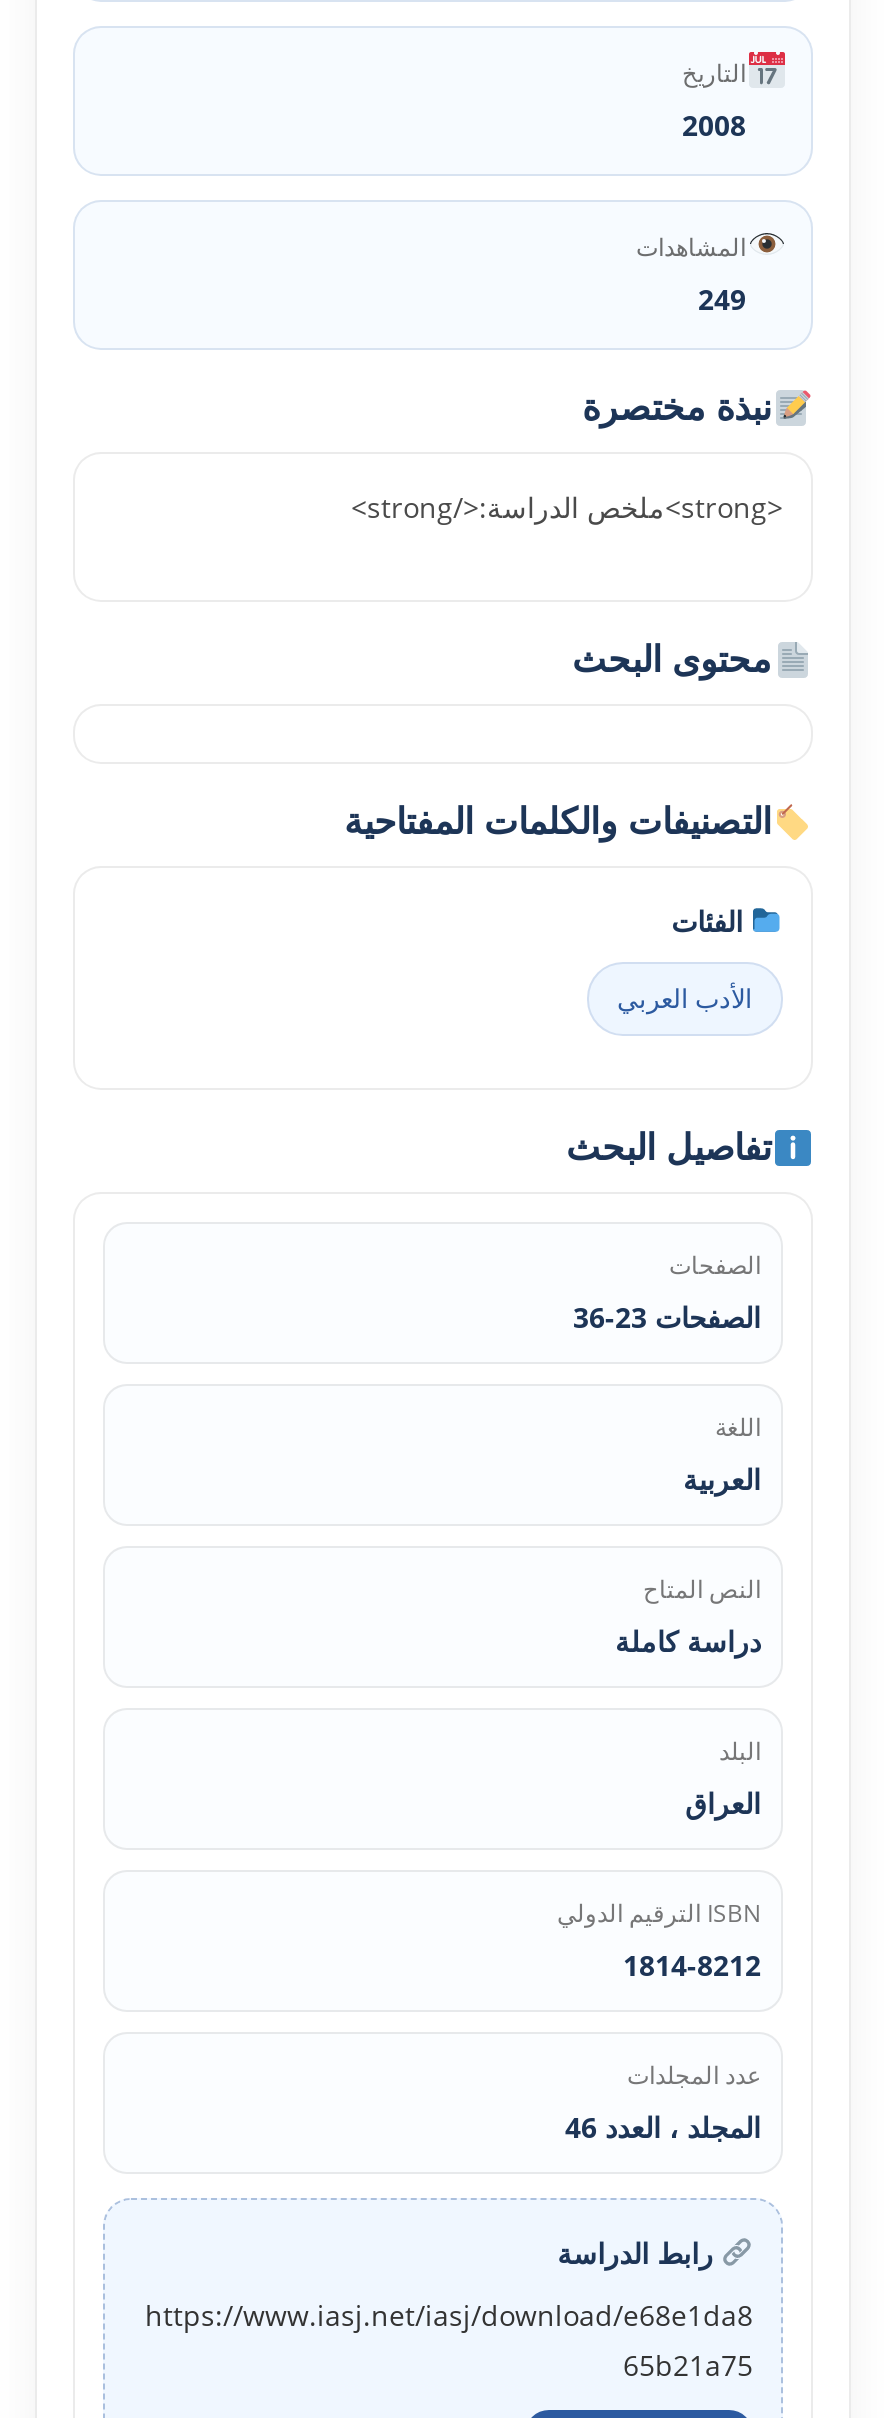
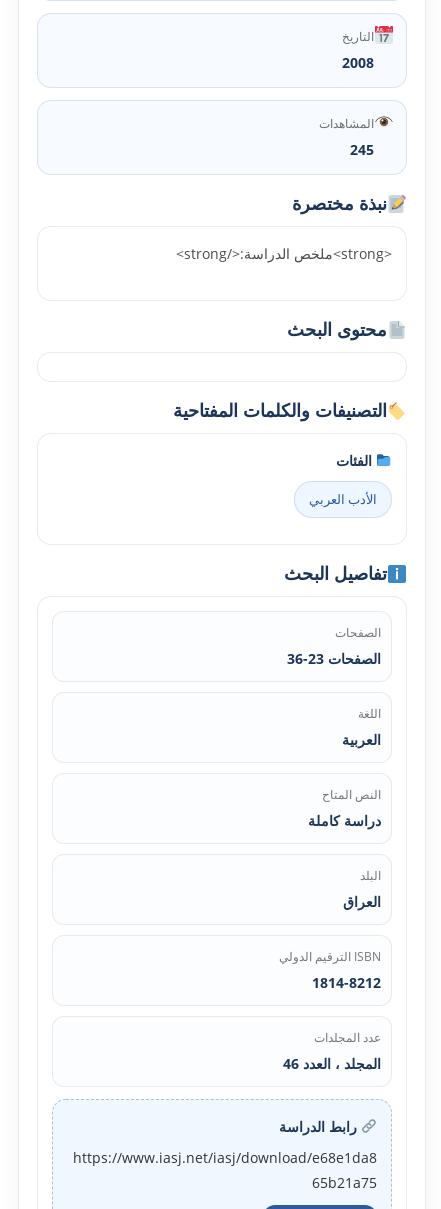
- 249
+ 245
